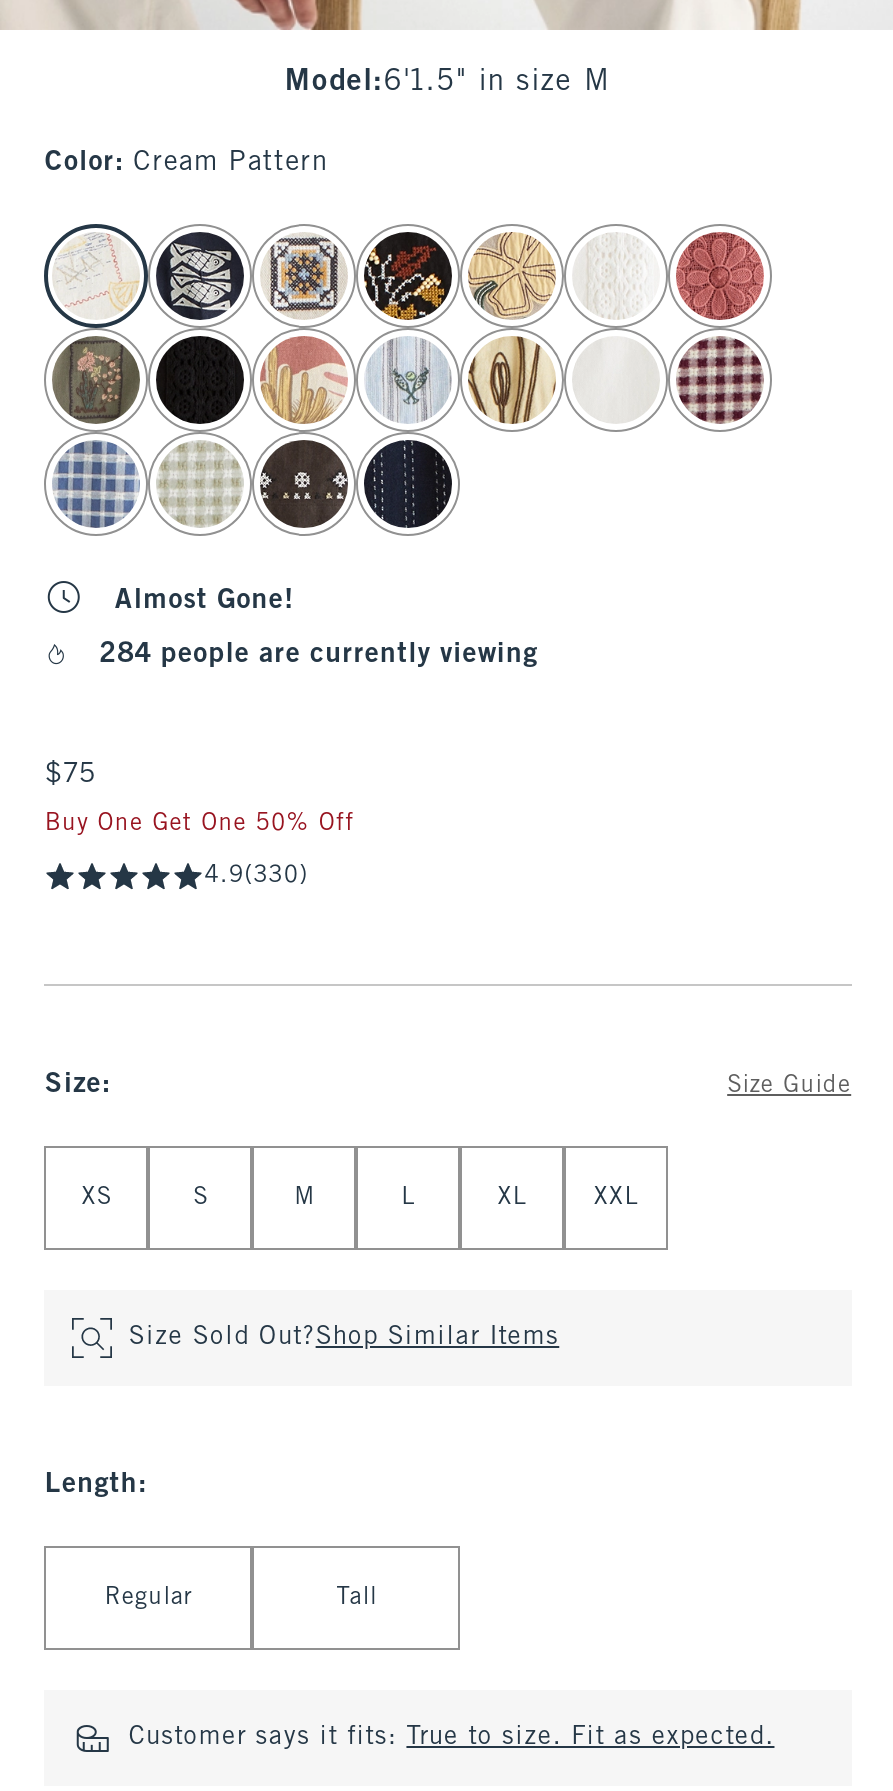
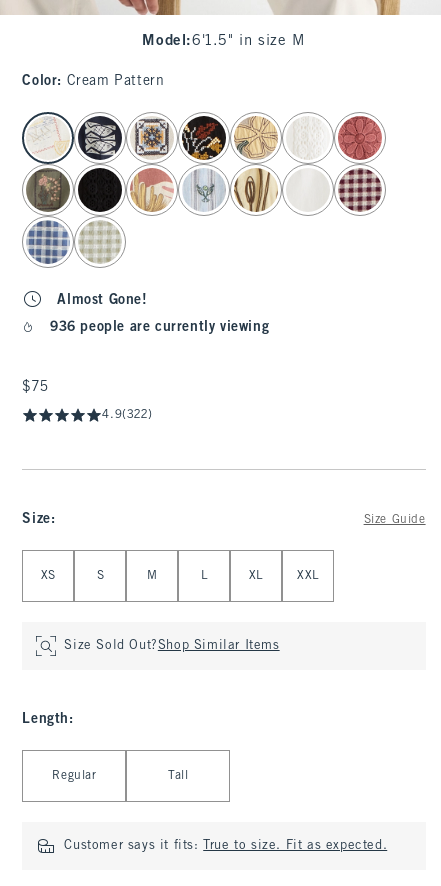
- [image]

- 284 people are currently viewing
+ 936 people are currently viewing

- Buy One Get One 50% Off
- 4.9(330)
+ 4.9(322)
